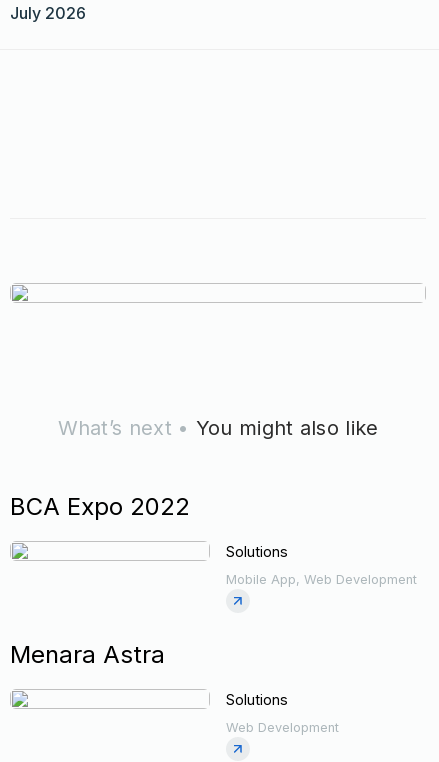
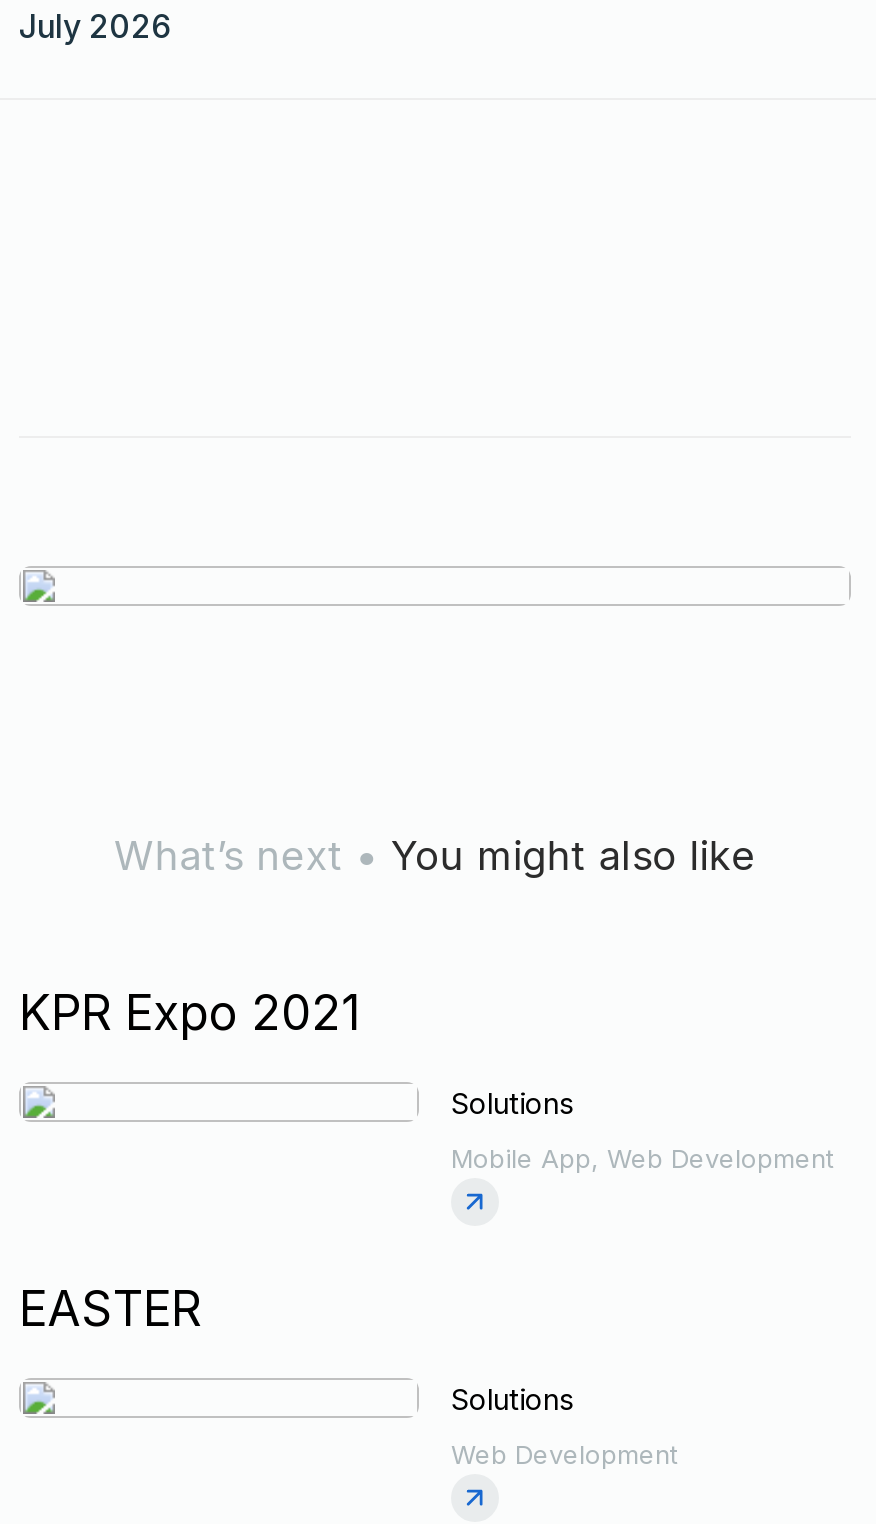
- BCA Expo 2022
+ KPR Expo 2021

- Menara Astra
+ EASTER
